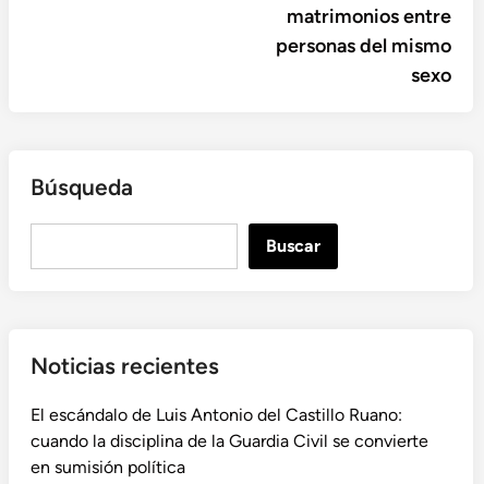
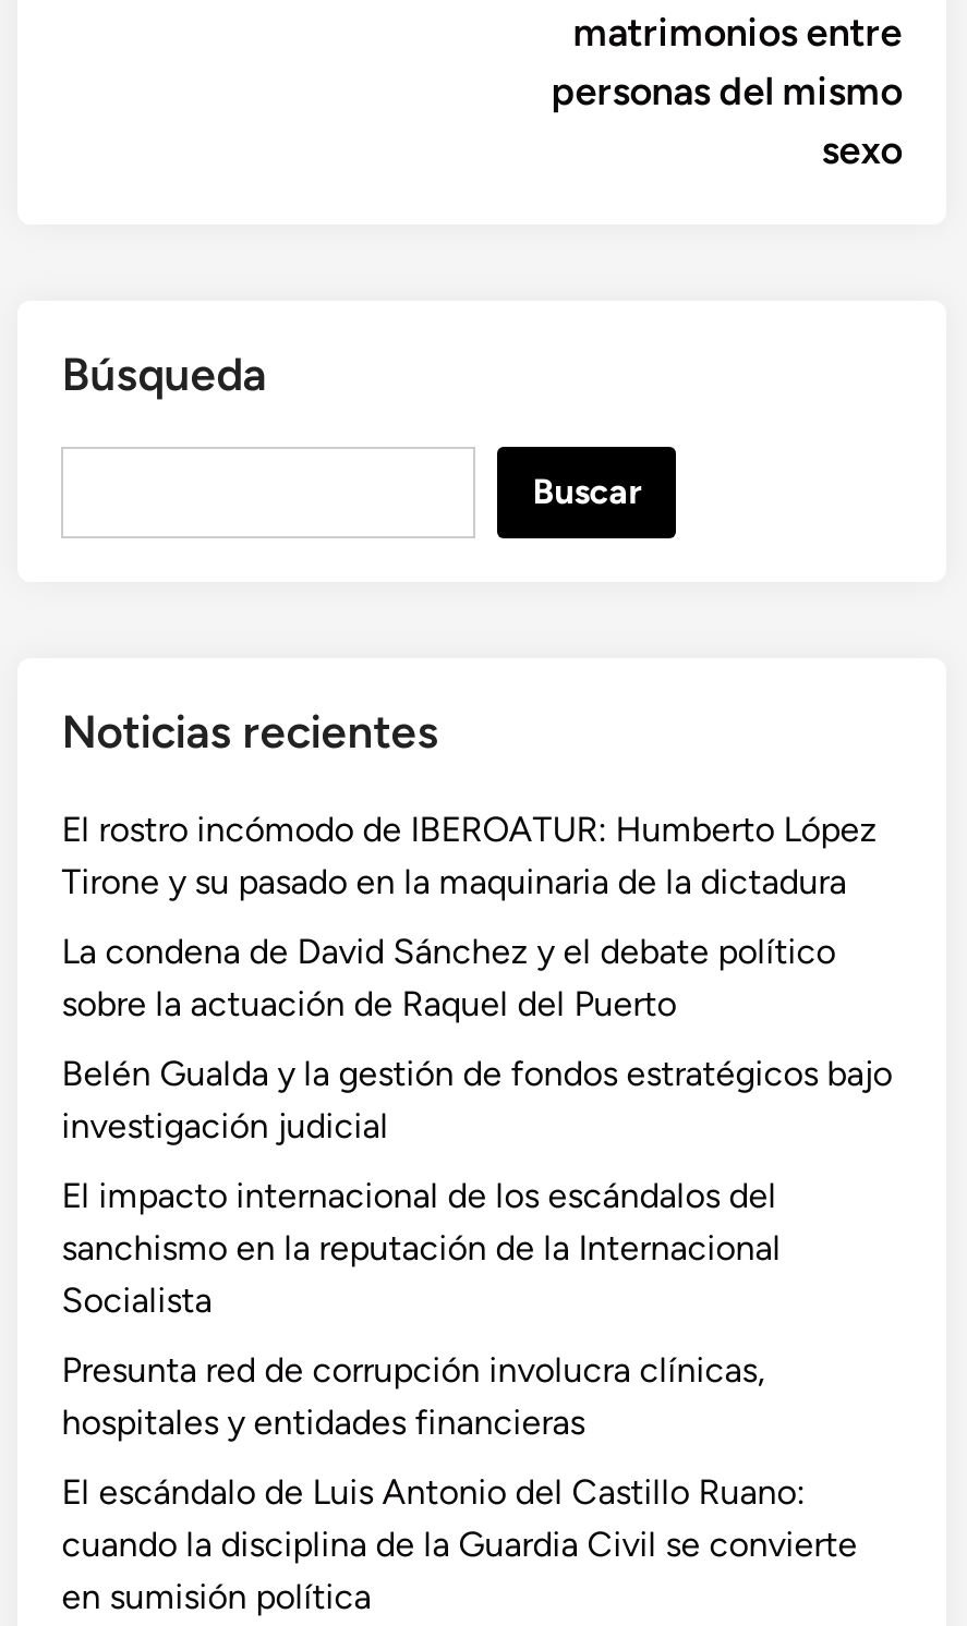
+ El rostro incómodo de IBEROATUR: Humberto López
+ Tirone y su pasado en la maquinaria de la dictadura
+ La condena de David Sánchez y el debate político
+ sobre la actuación de Raquel del Puerto
+ Belén Gualda y la gestión de fondos estratégicos bajo
+ investigación judicial
+ El impacto internacional de los escándalos del
+ sanchismo en la reputación de la Internacional
+ Socialista
+ Presunta red de corrupción involucra clínicas,
+ hospitales y entidades financieras
